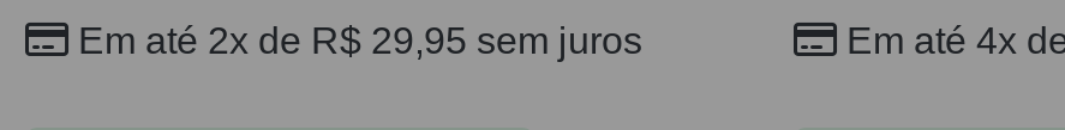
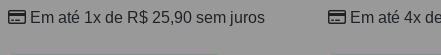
- Em até 2x de R$29,95 sem juros
+ Em até 1x de R$25,90 sem juros
